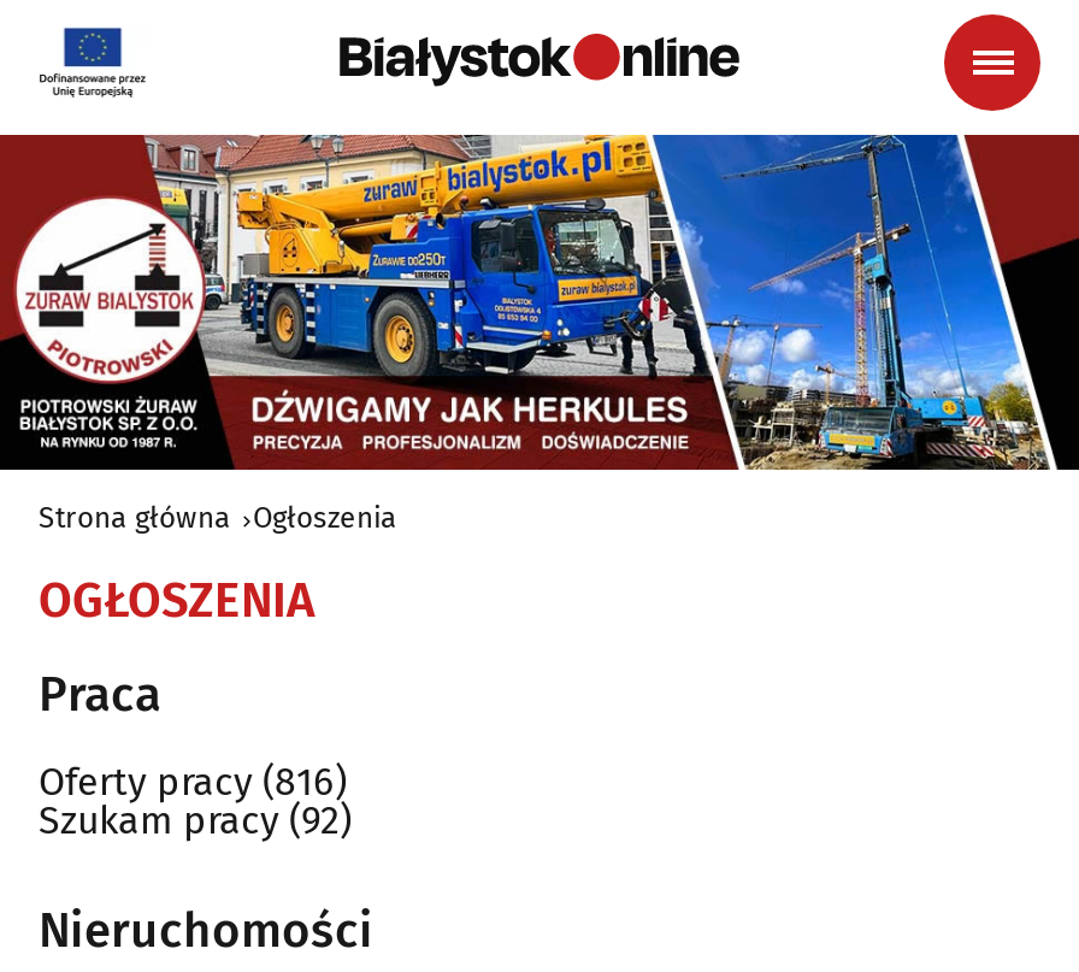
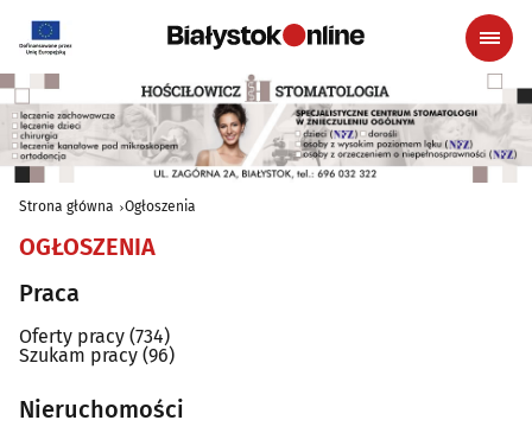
- [image]
+ [image]

- Oferty pracy (816)
+ Oferty pracy (734)

- Szukam pracy(92)
+ Szukam pracy(96)
